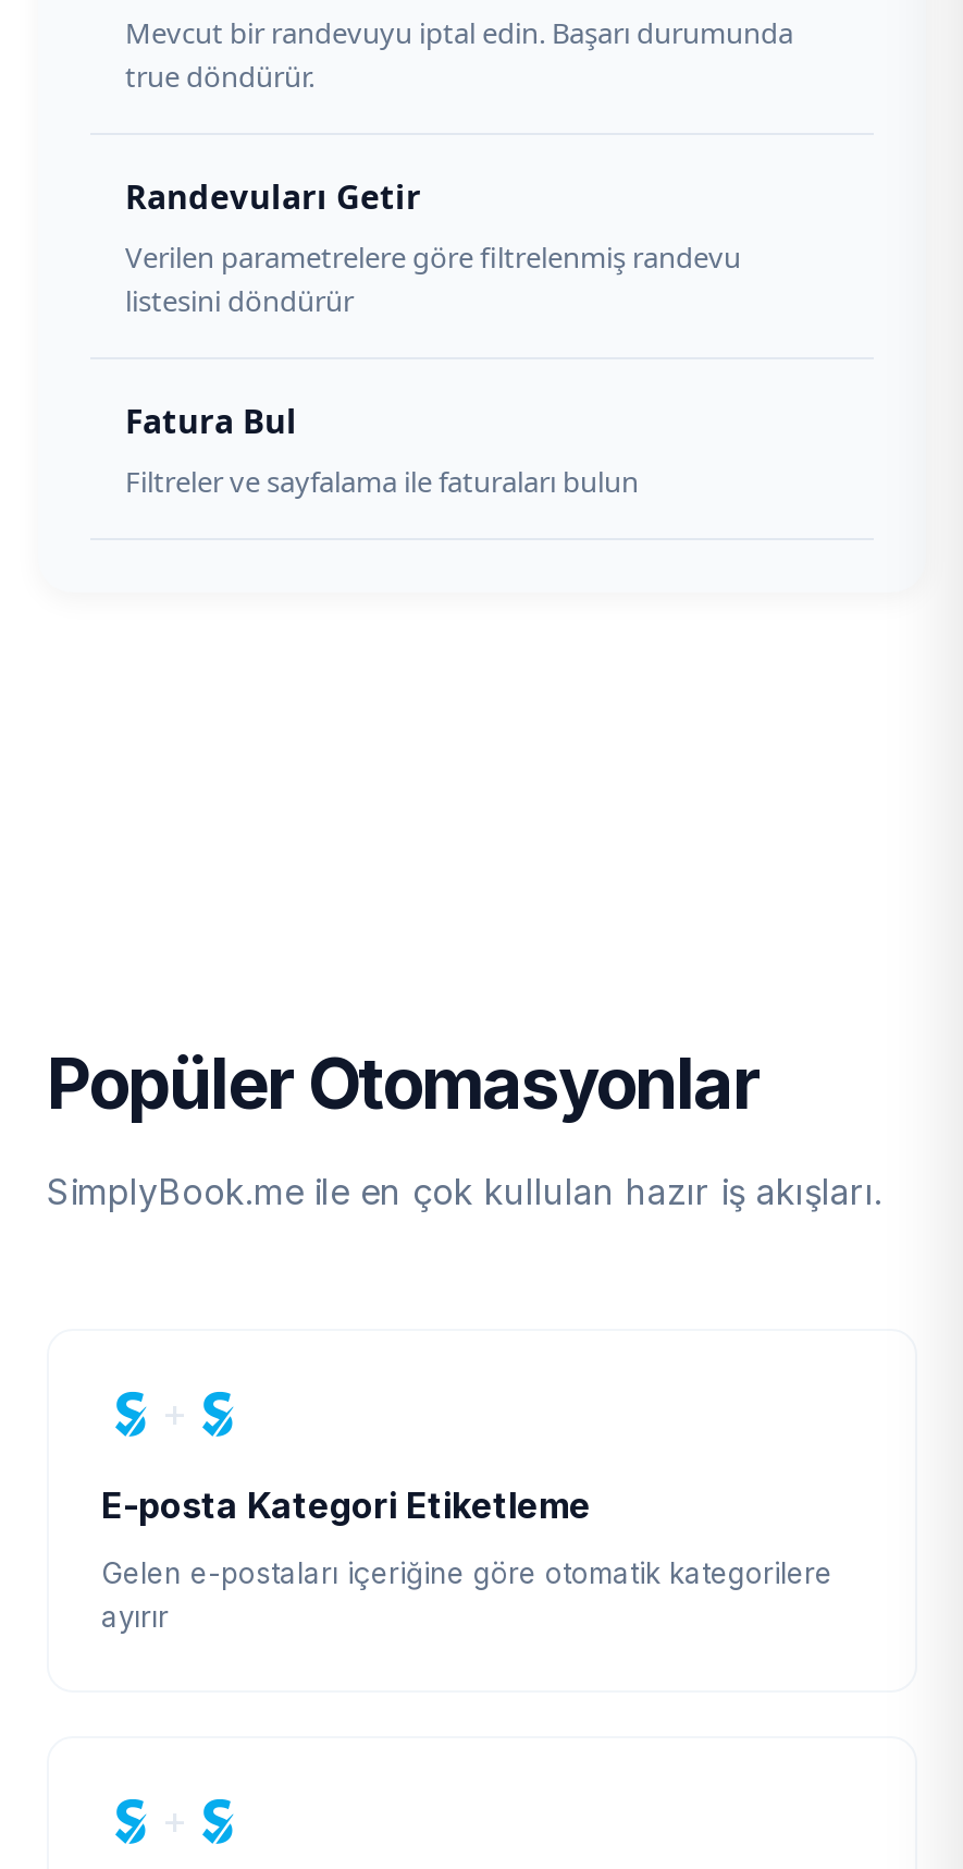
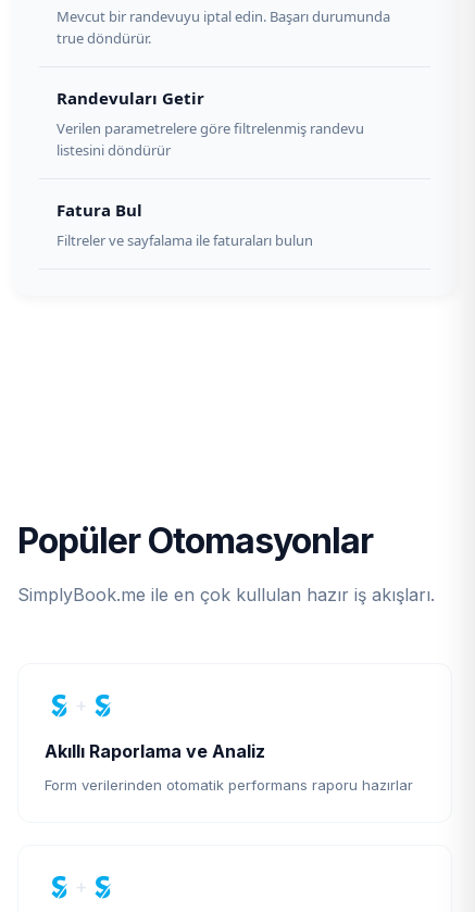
- E-posta Kategori Etiketleme
+ Akıllı Raporlama ve Analiz

- Gelen e-postaları içeriğine göre otomatik kategorilere
- ayırır
+ Form verilerinden otomatik performans raporu hazırlar
